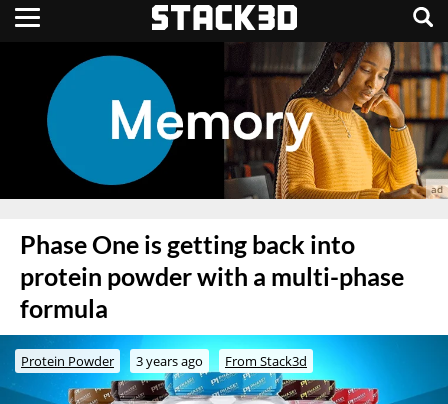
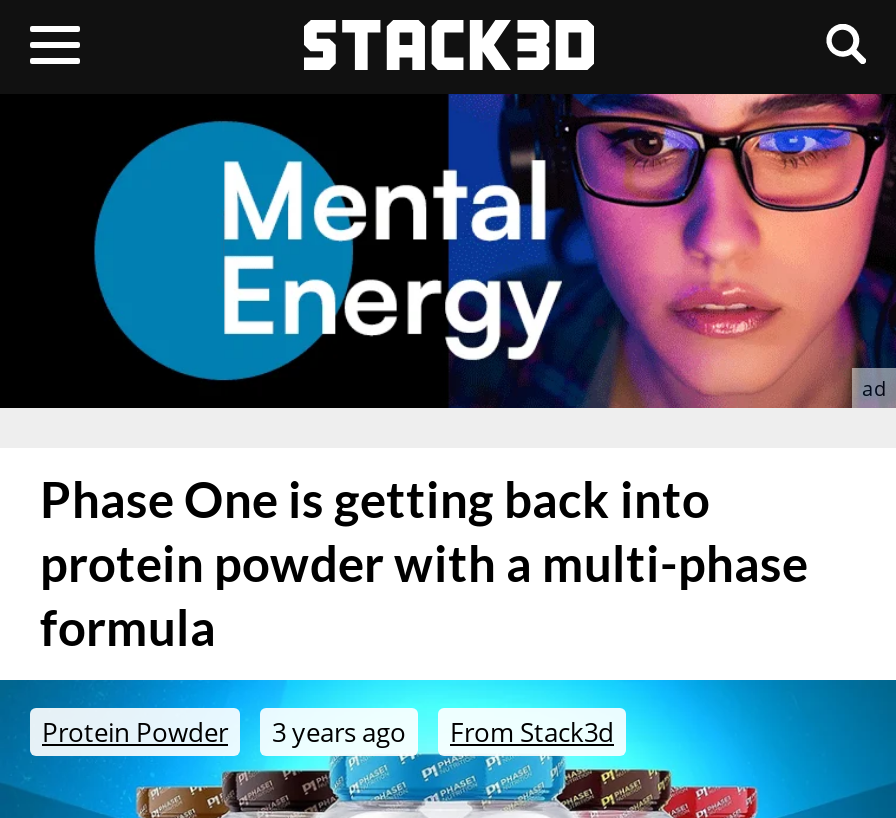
- [image]
+ [image]
